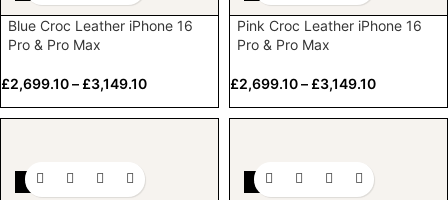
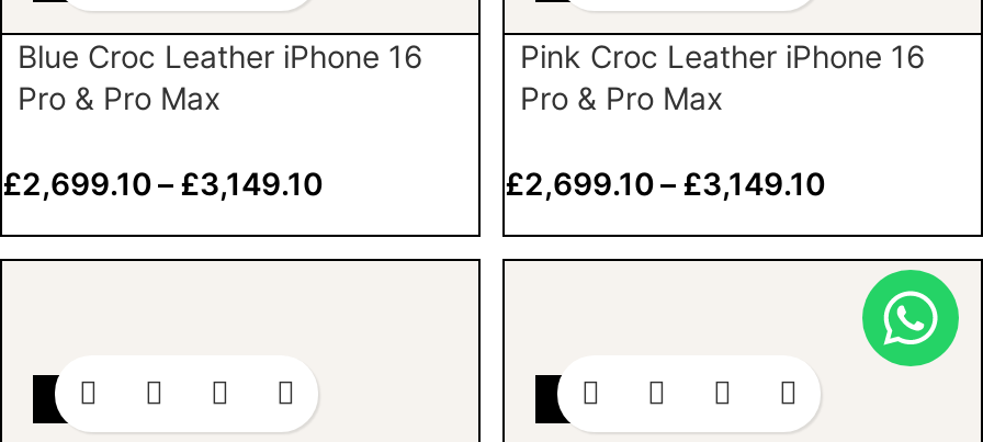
+ [image]
